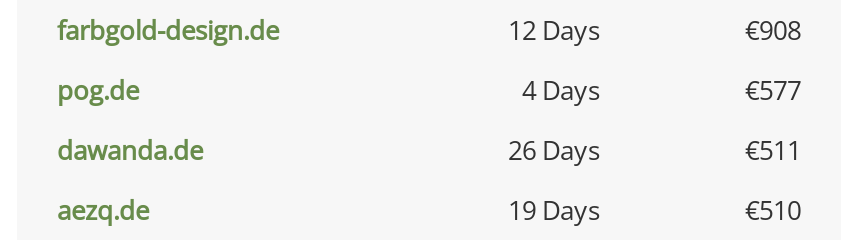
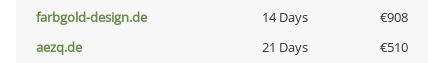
- 12 Days
+ 14 Days

- pog.de
- 4 Days
- €577
- dawanda.de
- 26 Days
- €511

- 19 Days
+ 21 Days
